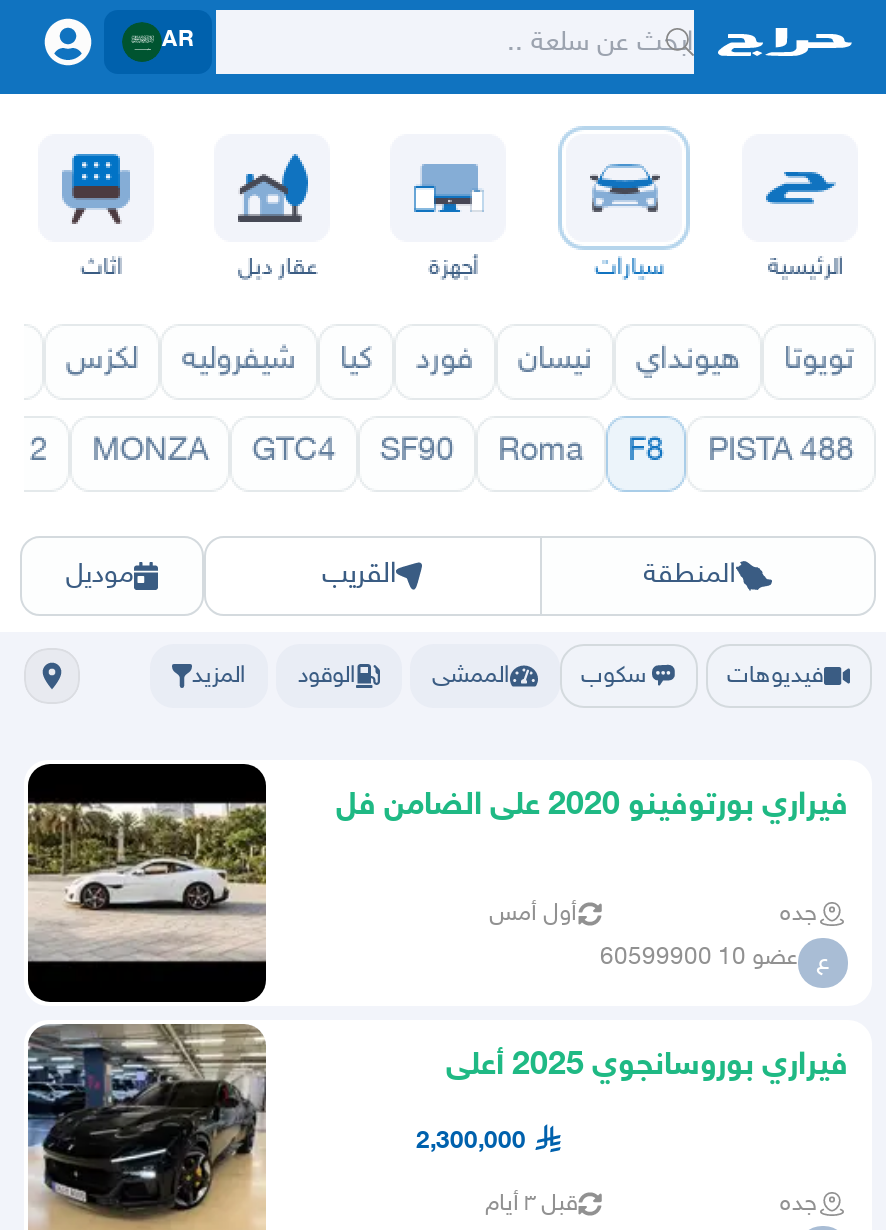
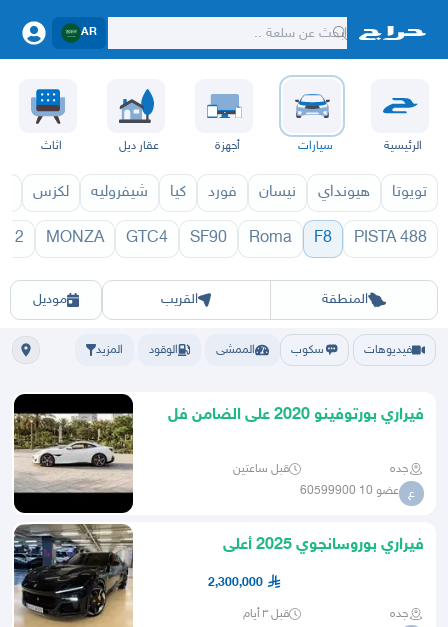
- أول أمس
+ قبل ساعتين
